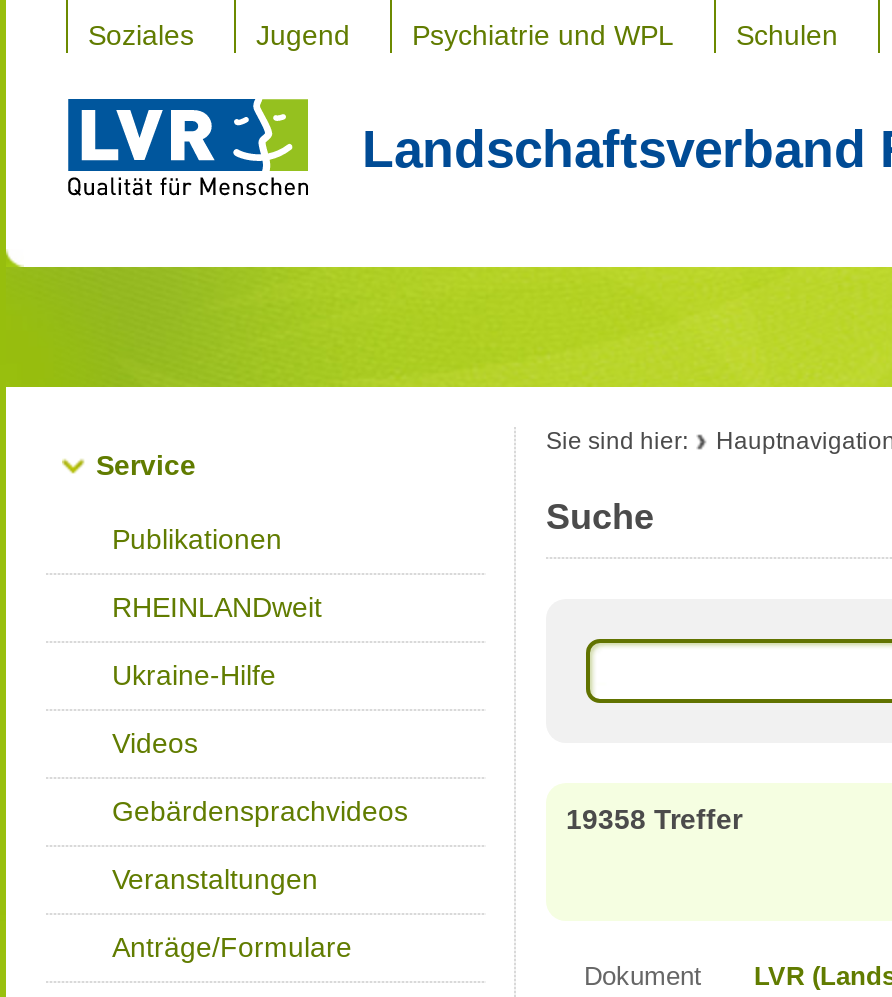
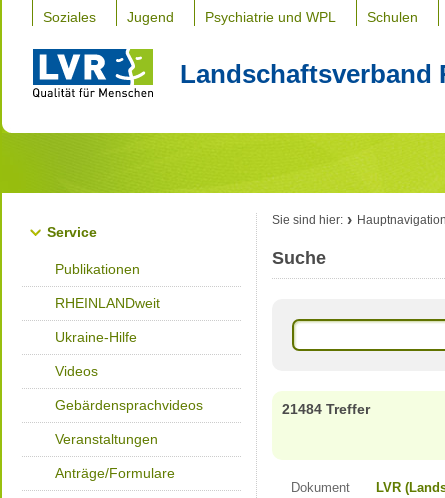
- 19358 Treffer
+ 21484 Treffer
